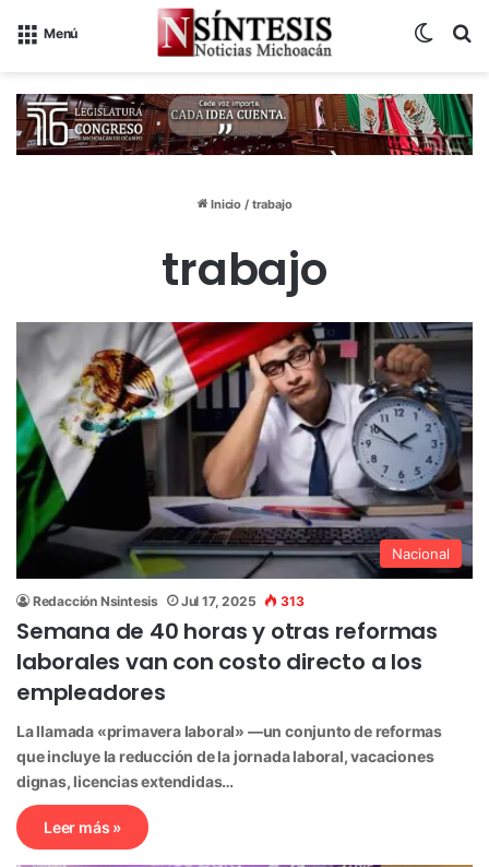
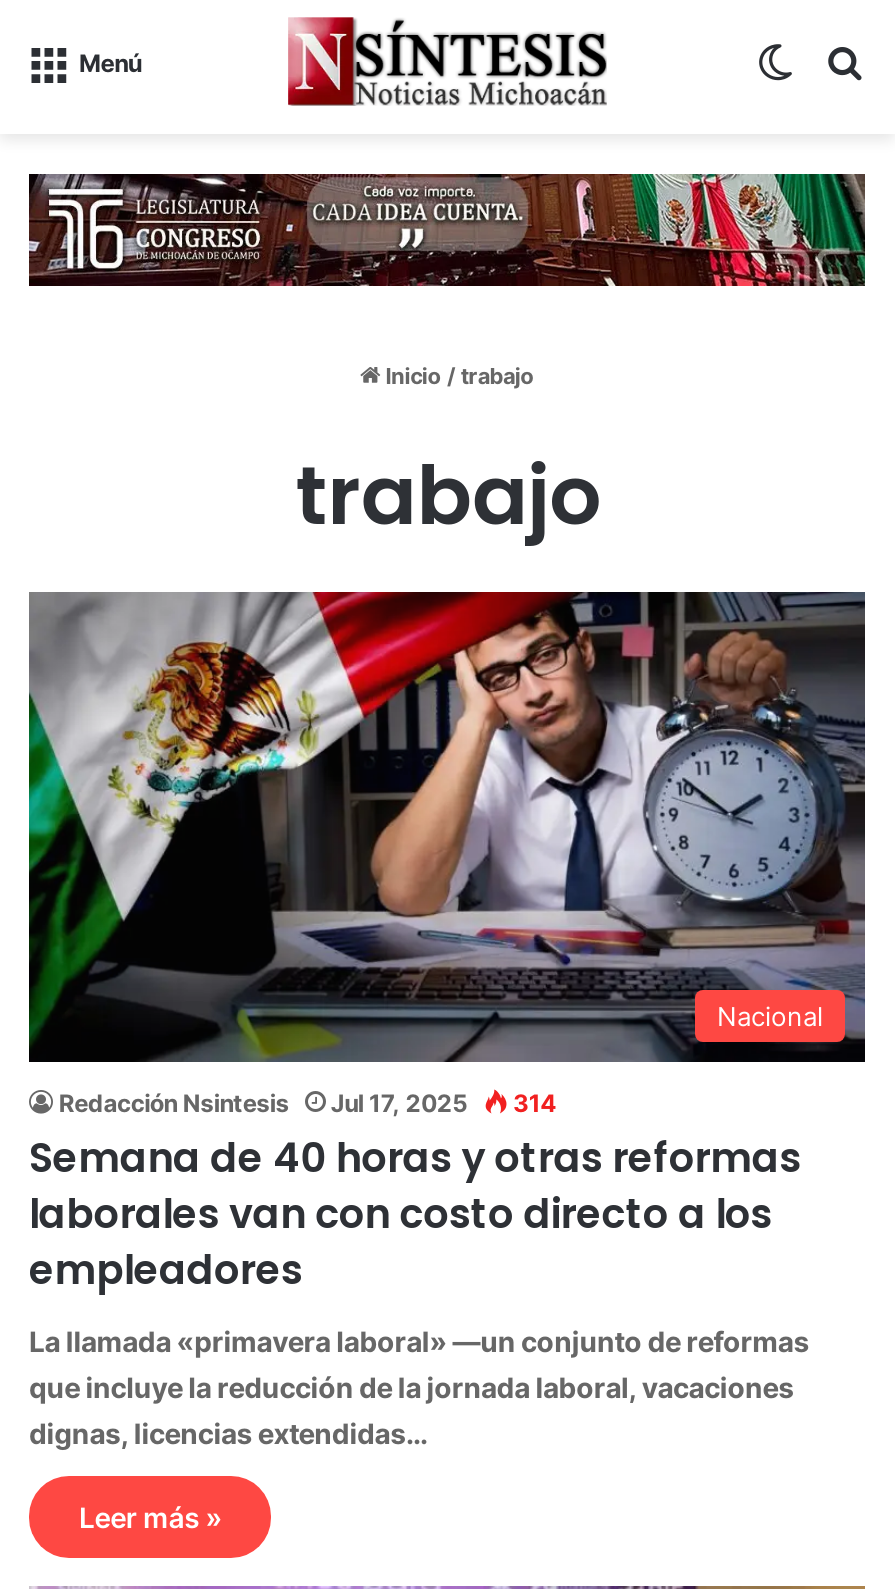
- Redacción Nsintesis Jul 17, 2025 313
+ Redacción Nsintesis Jul 17, 2025 314
